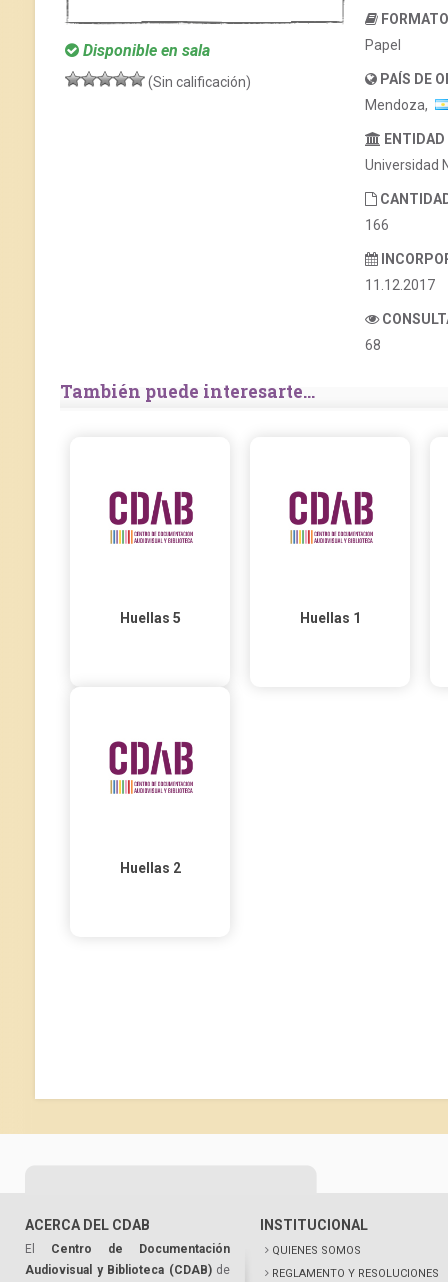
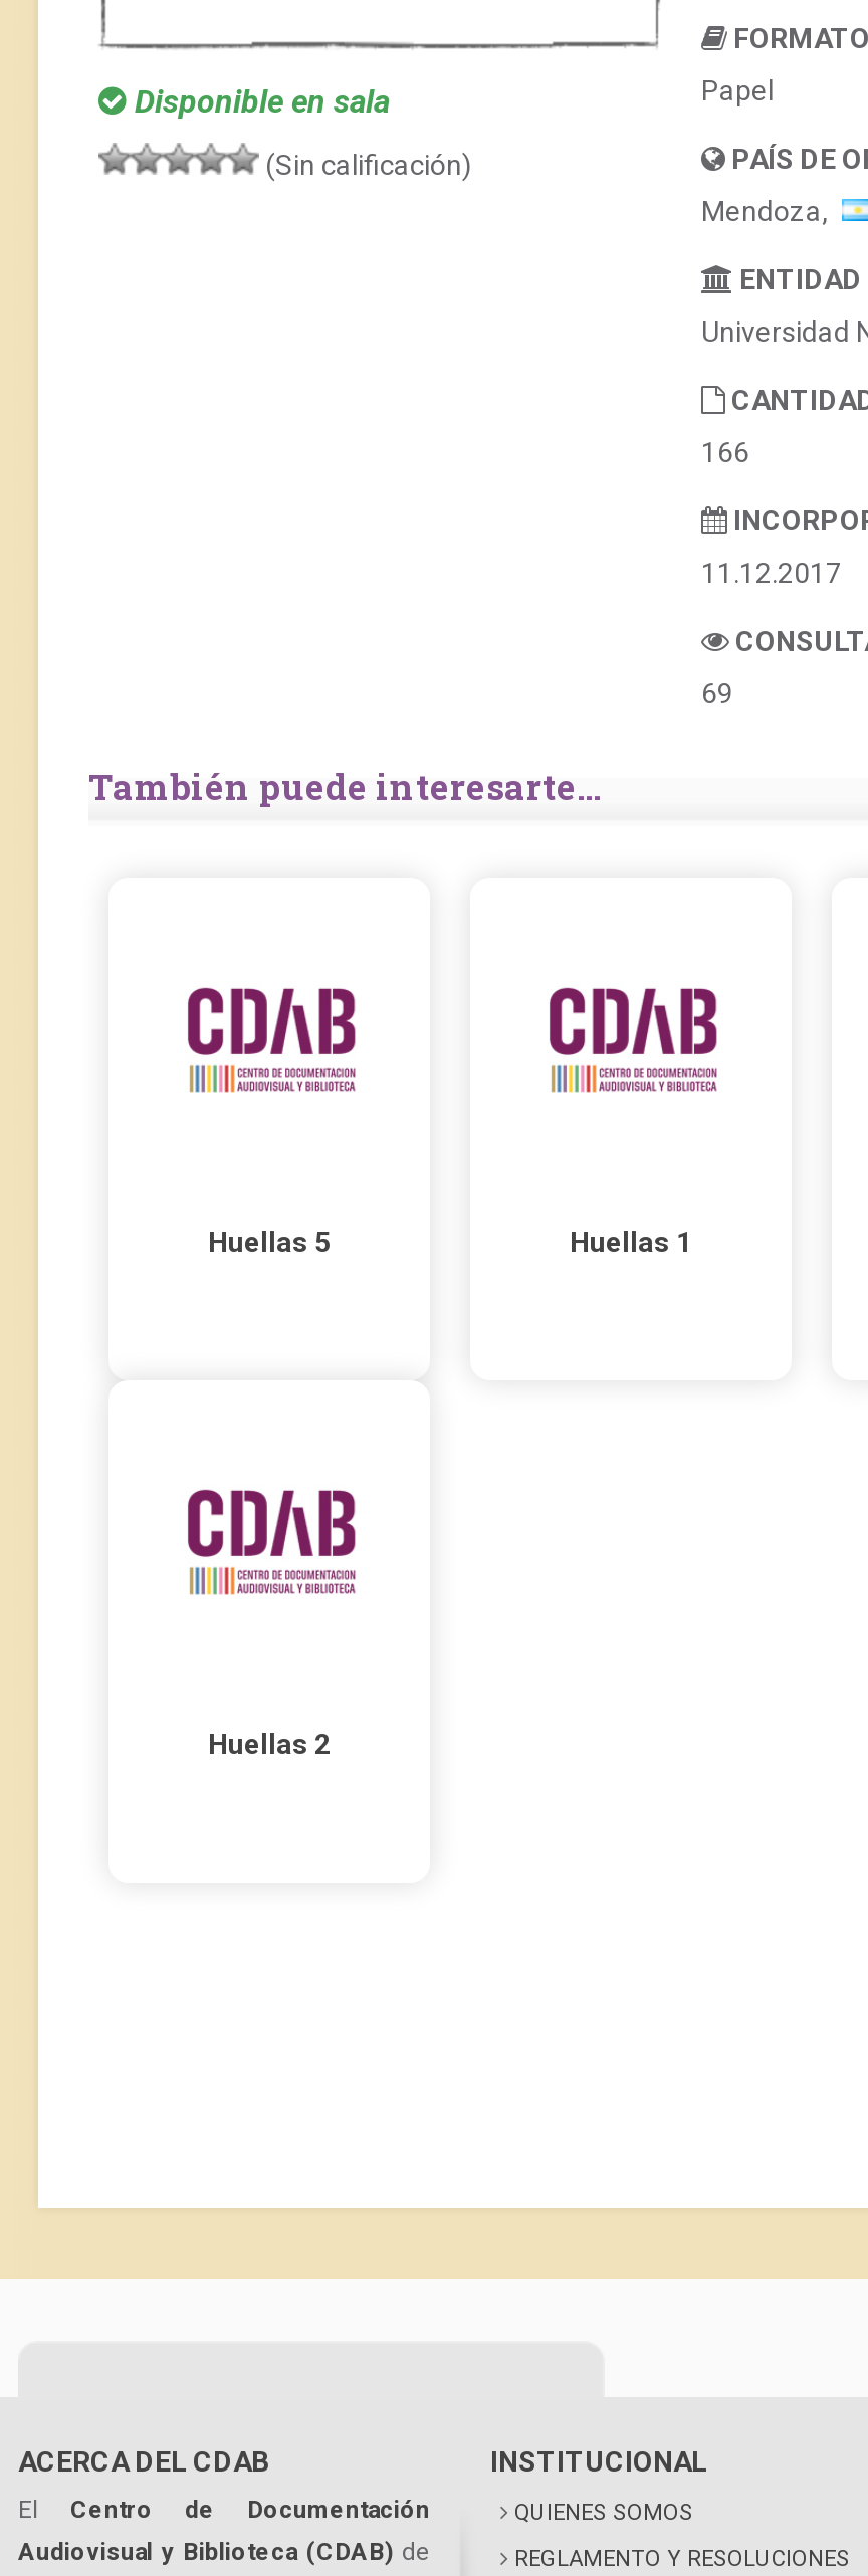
- 68
+ 69
